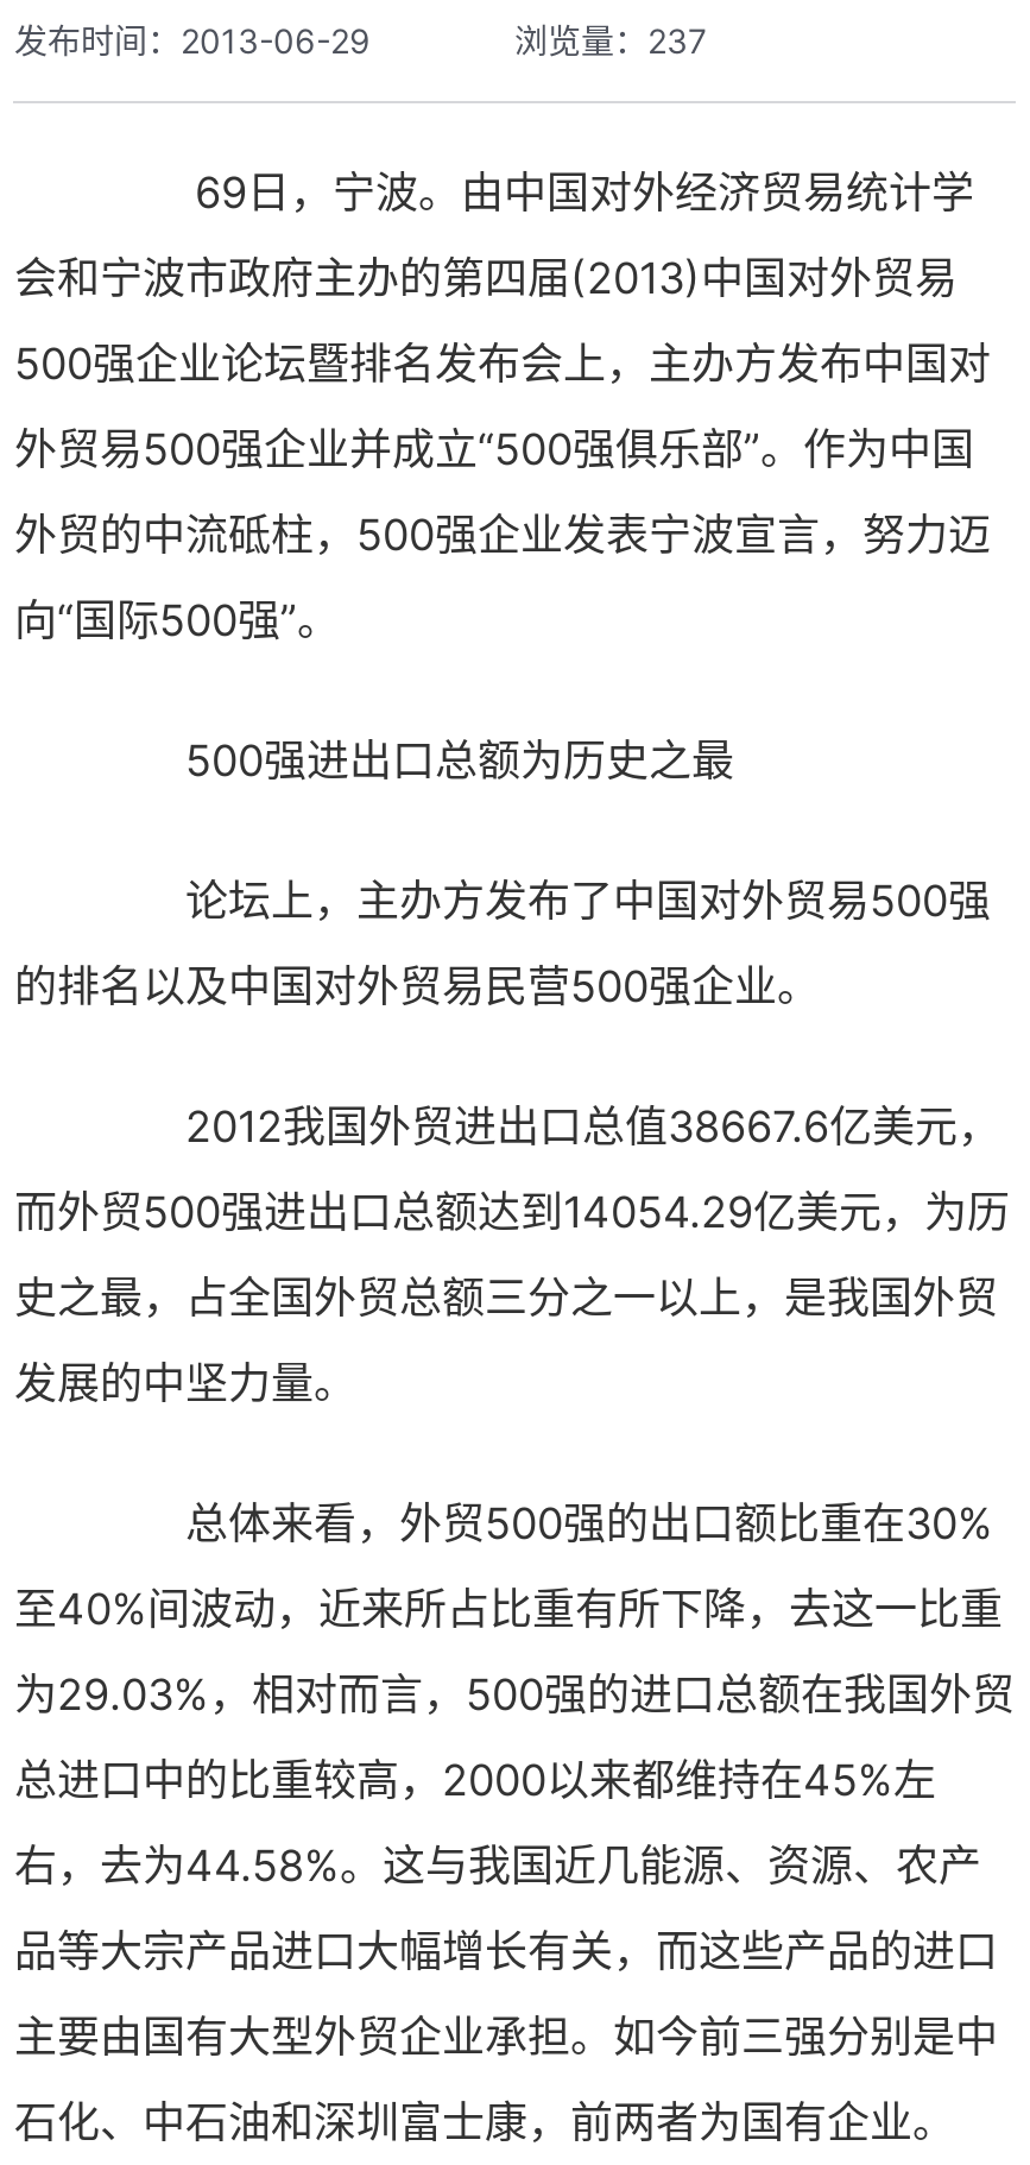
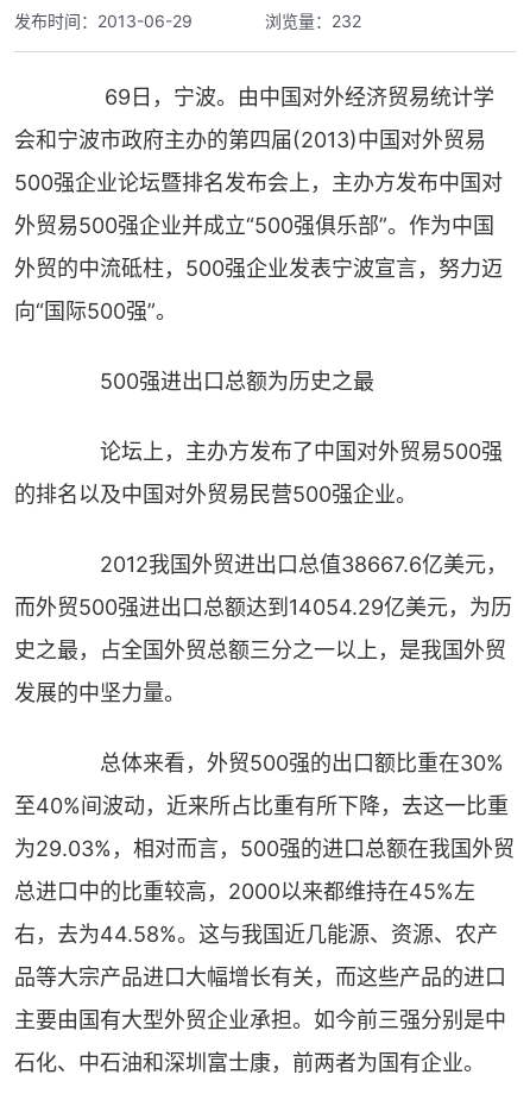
- 浏览量：237
+ 浏览量：232
